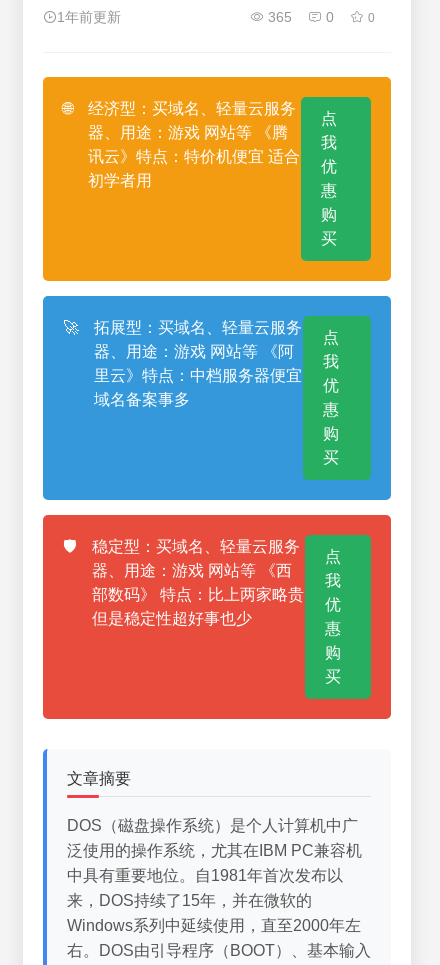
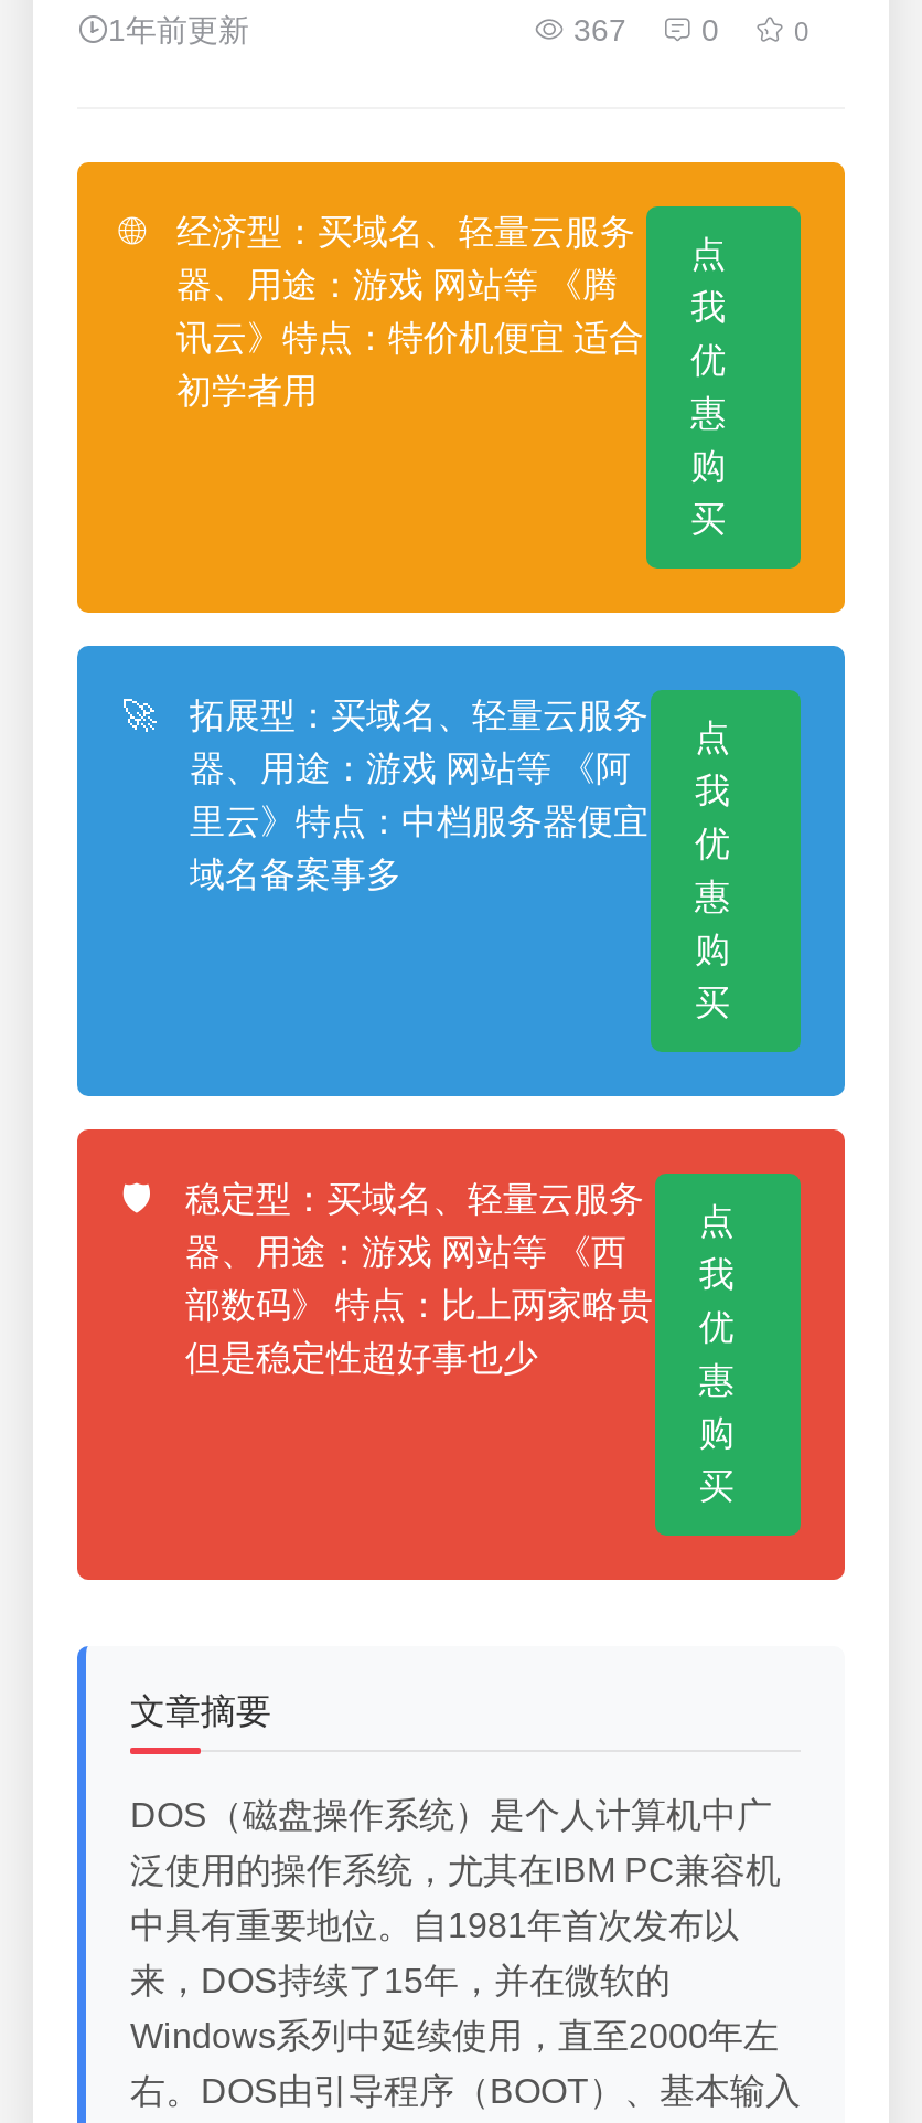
- 365 0
+ 367 0
